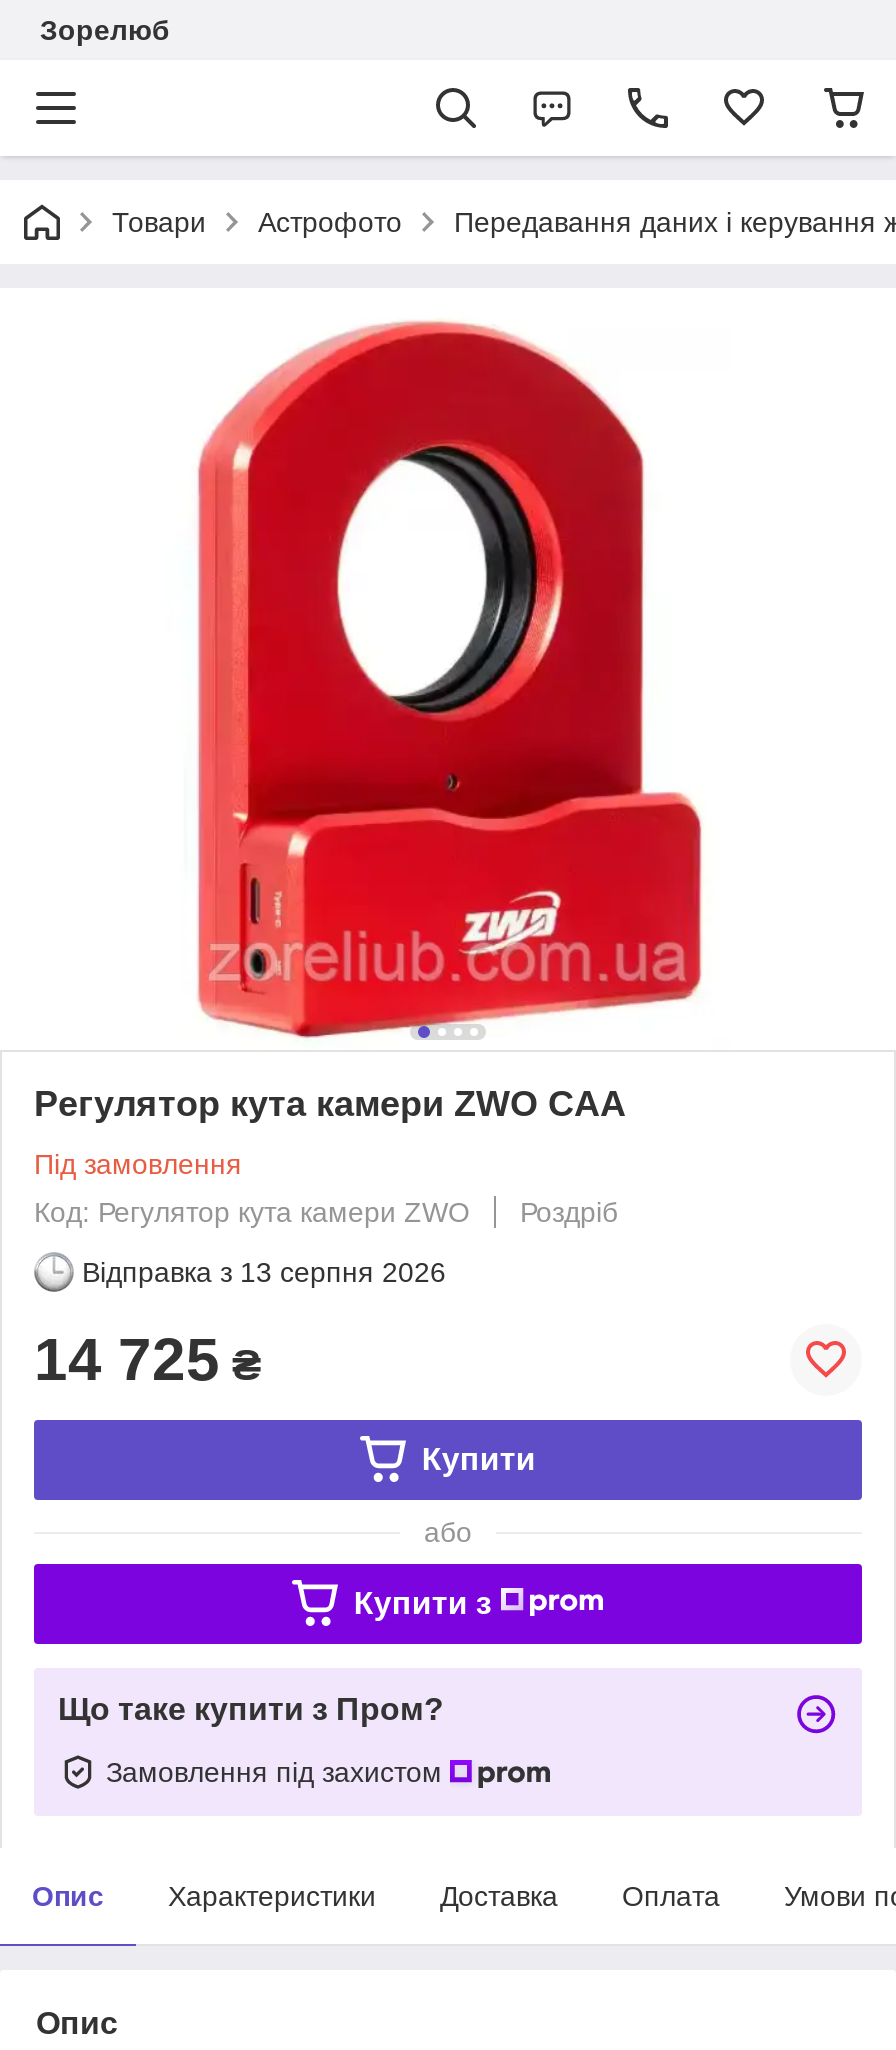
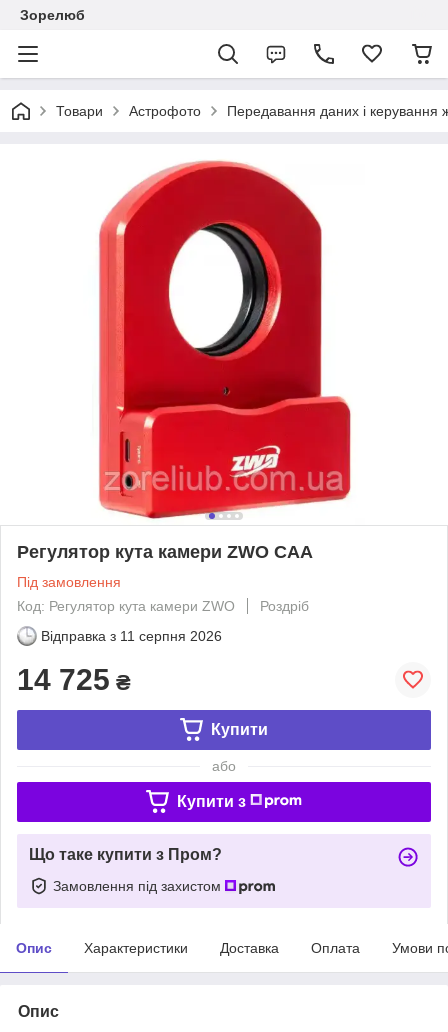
- Відправка з 13 серпня 2026
+ Відправка з 11 серпня 2026
